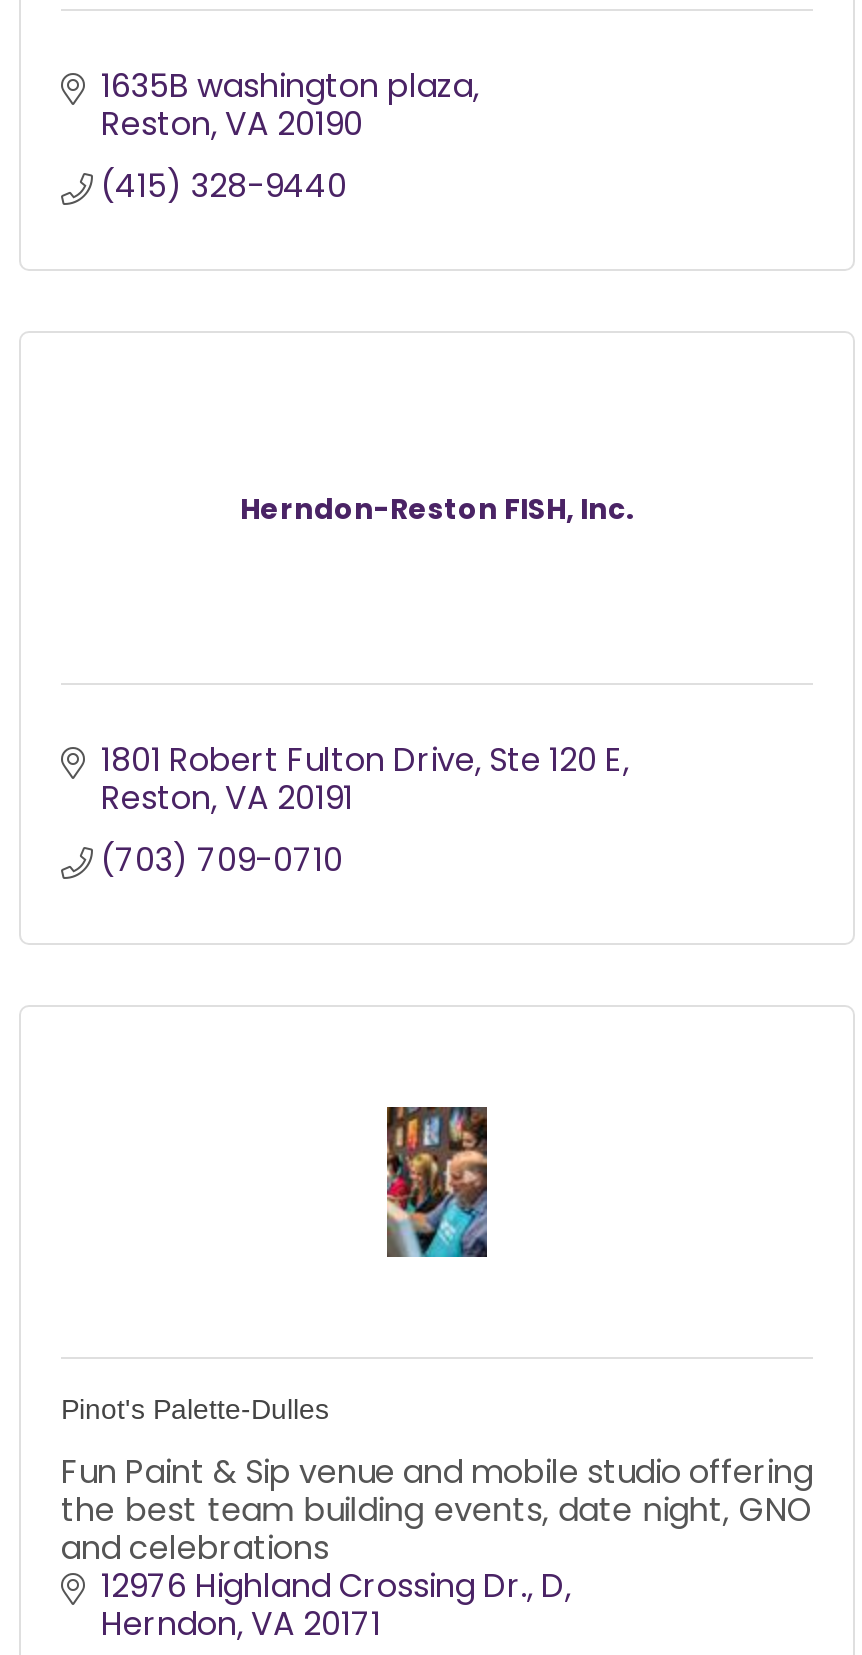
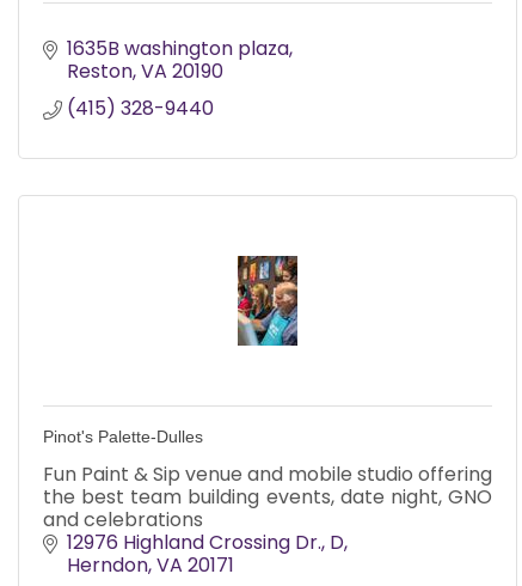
- Herndon-Reston FISH, Inc.

- 1801 Robert Fulton Drive Ste 120 E
- Reston VA 20191
- (703) 709-0710
